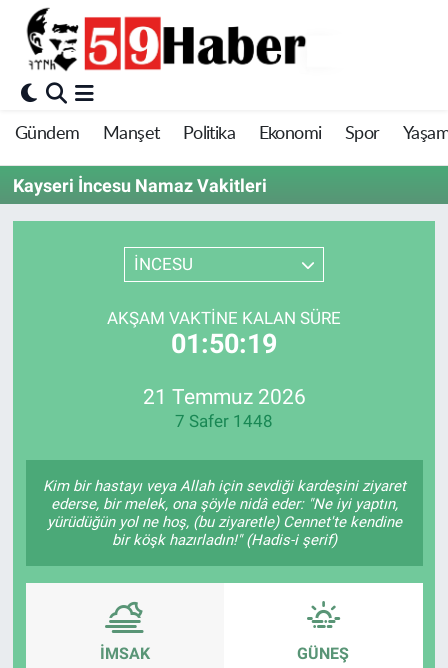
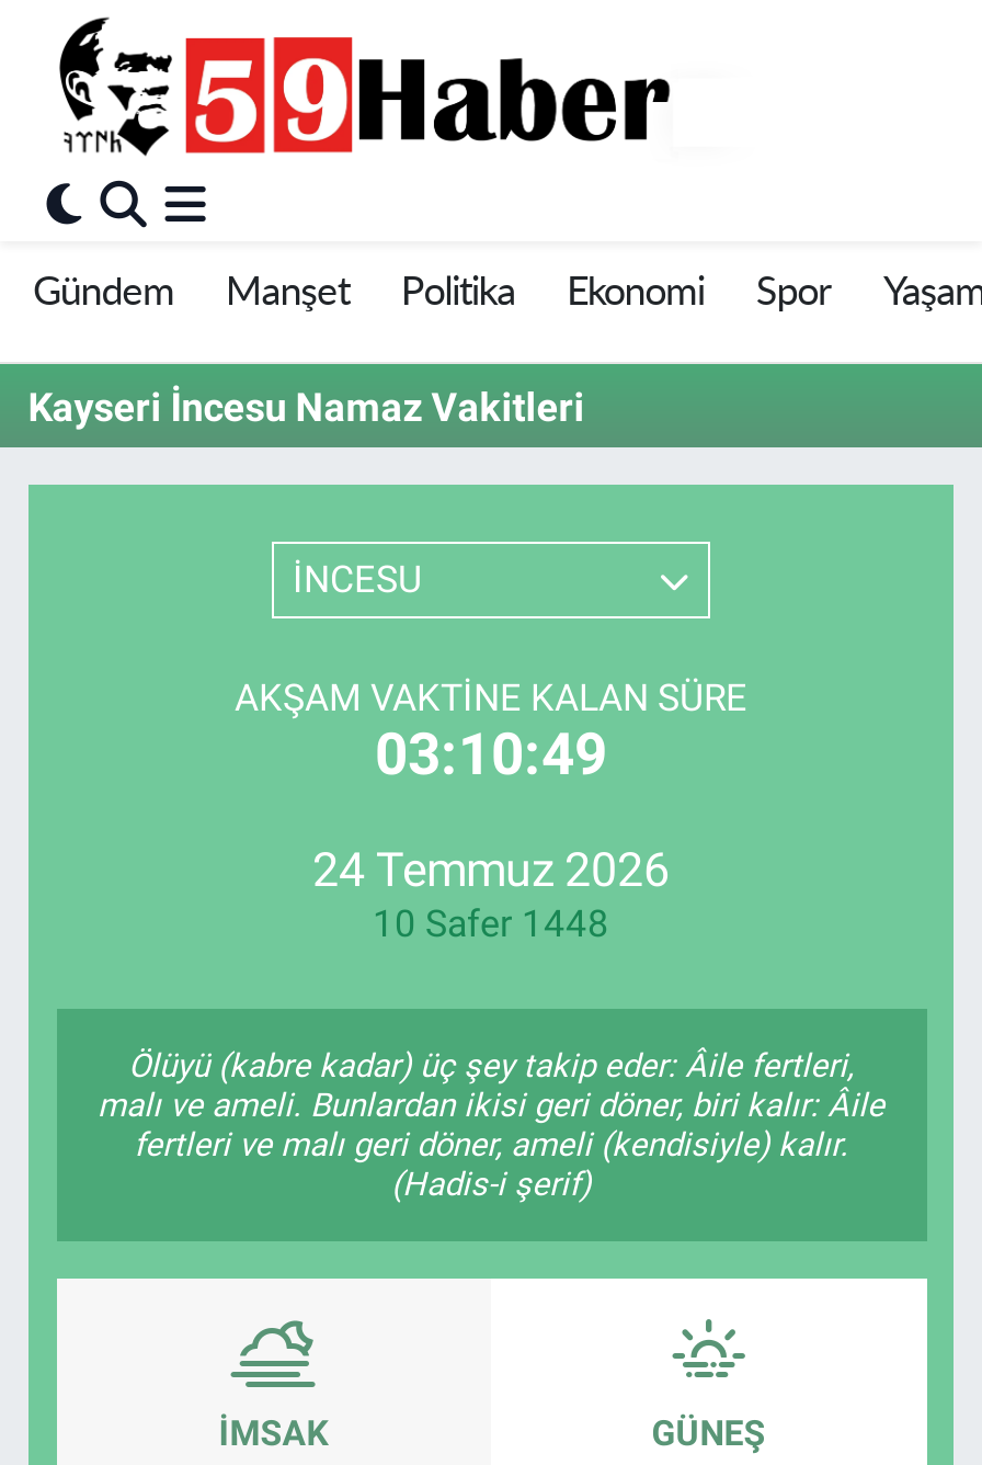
- 01:50:19
+ 03:10:49

- 21 Temmuz 2026
- 7 Safer 1448
+ 24 Temmuz 2026
+ 10 Safer 1448

- Kim bir hastayı veya Allah için sevdiği kardeşini ziyaret
- ederse, bir melek, ona şöyle nidâ eder: "Ne iyi yaptın,
- yürüdüğün yol ne hoş, (bu ziyaretle) Cennet'te kendine
- bir köşk hazırladın!" (Hadis-i şerif)
+ Ölüyü (kabre kadar) üç şey takip eder: Âile fertleri,
+ malı ve ameli. Bunlardan ikisi geri döner, biri kalır: Âile
+ fertleri ve malı geri döner, ameli (kendisiyle) kalır.
+ (Hadis-i şerif)
